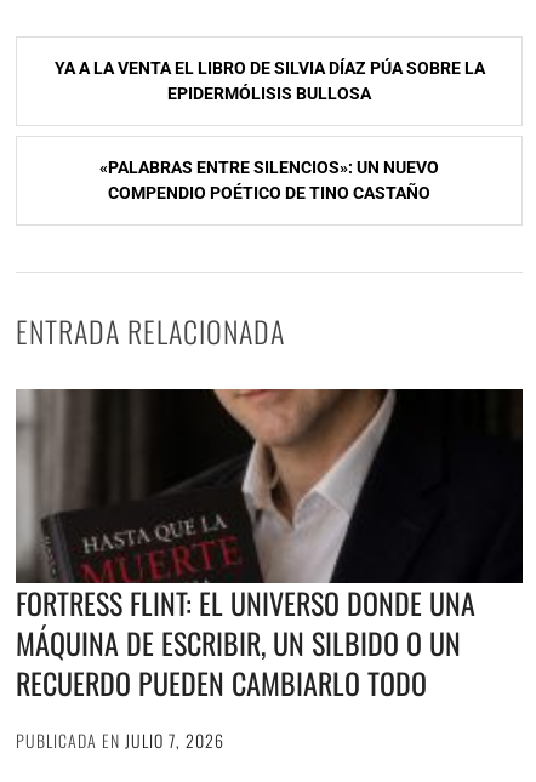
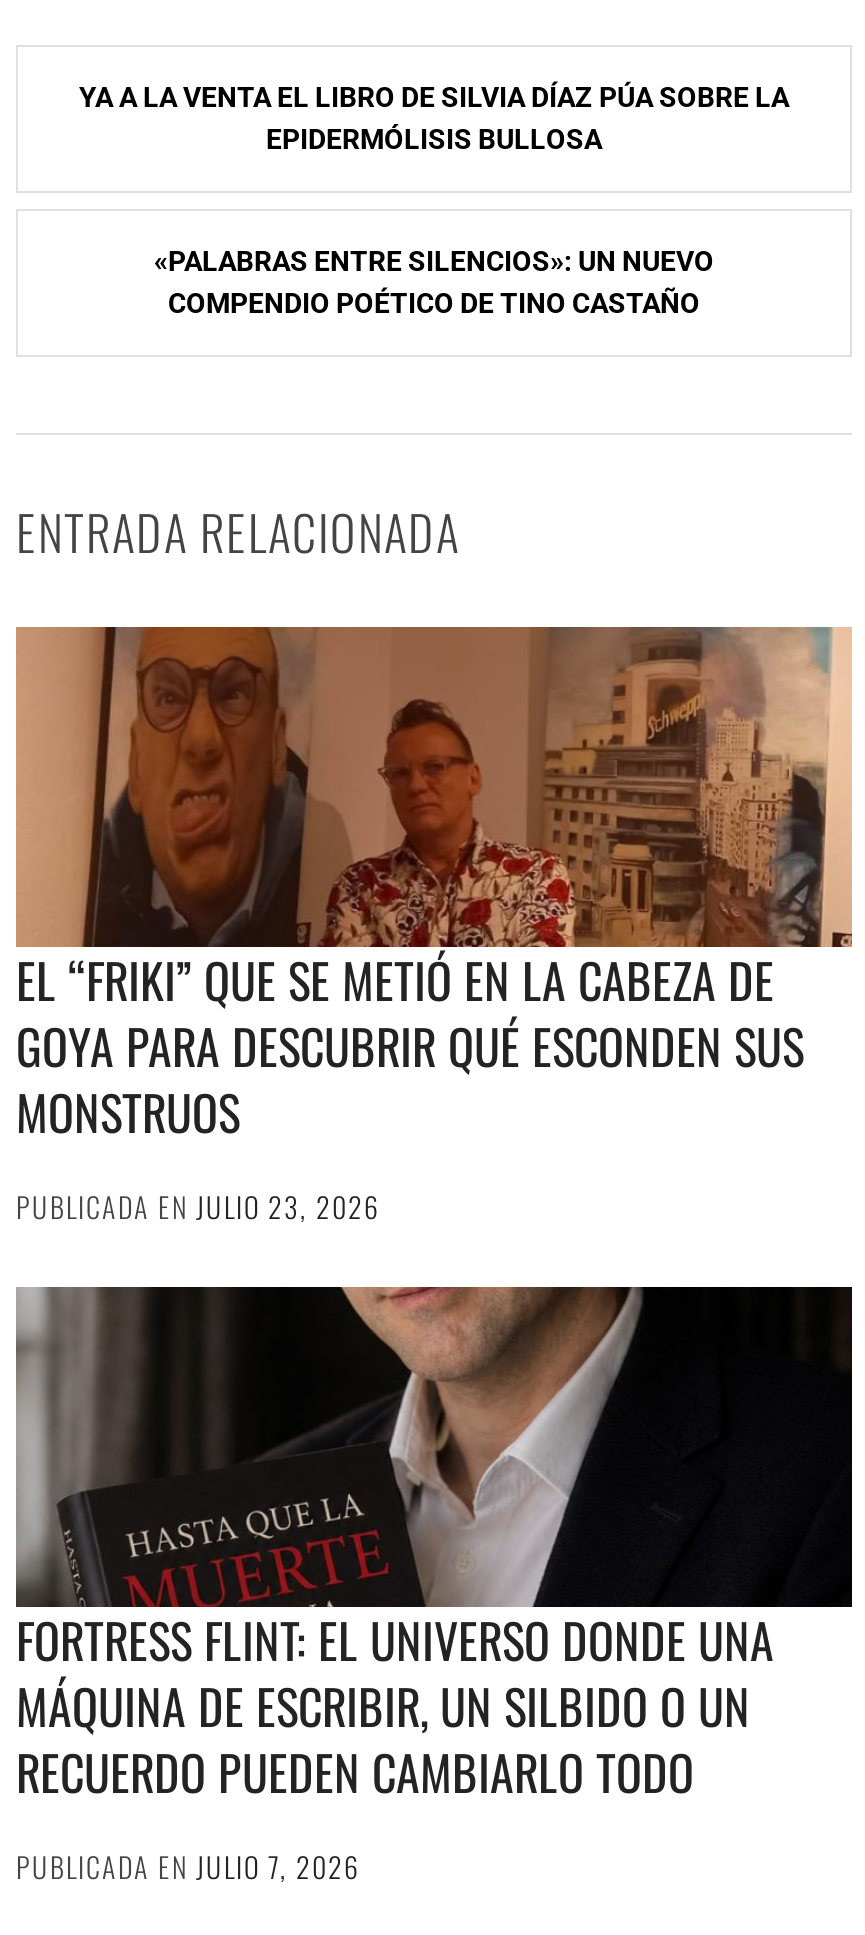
+ [image]
+ EL “FRIKI” QUE SE METIÓ EN LA CABEZA DE
+ GOYA PARA DESCUBRIR QUÉ ESCONDEN SUS
+ MONSTRUOS
+ PUBLICADA EN JULIO 23, 2026
